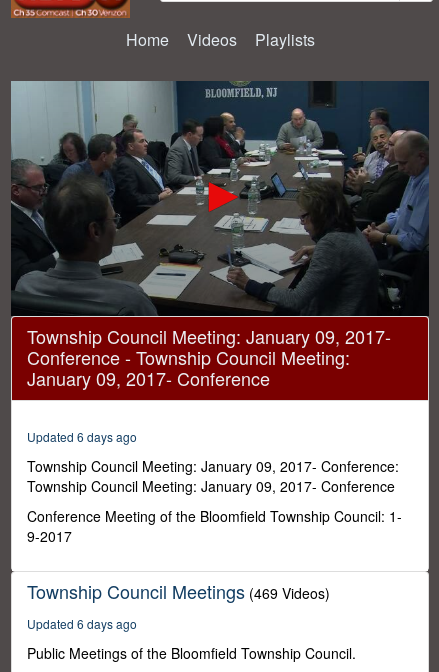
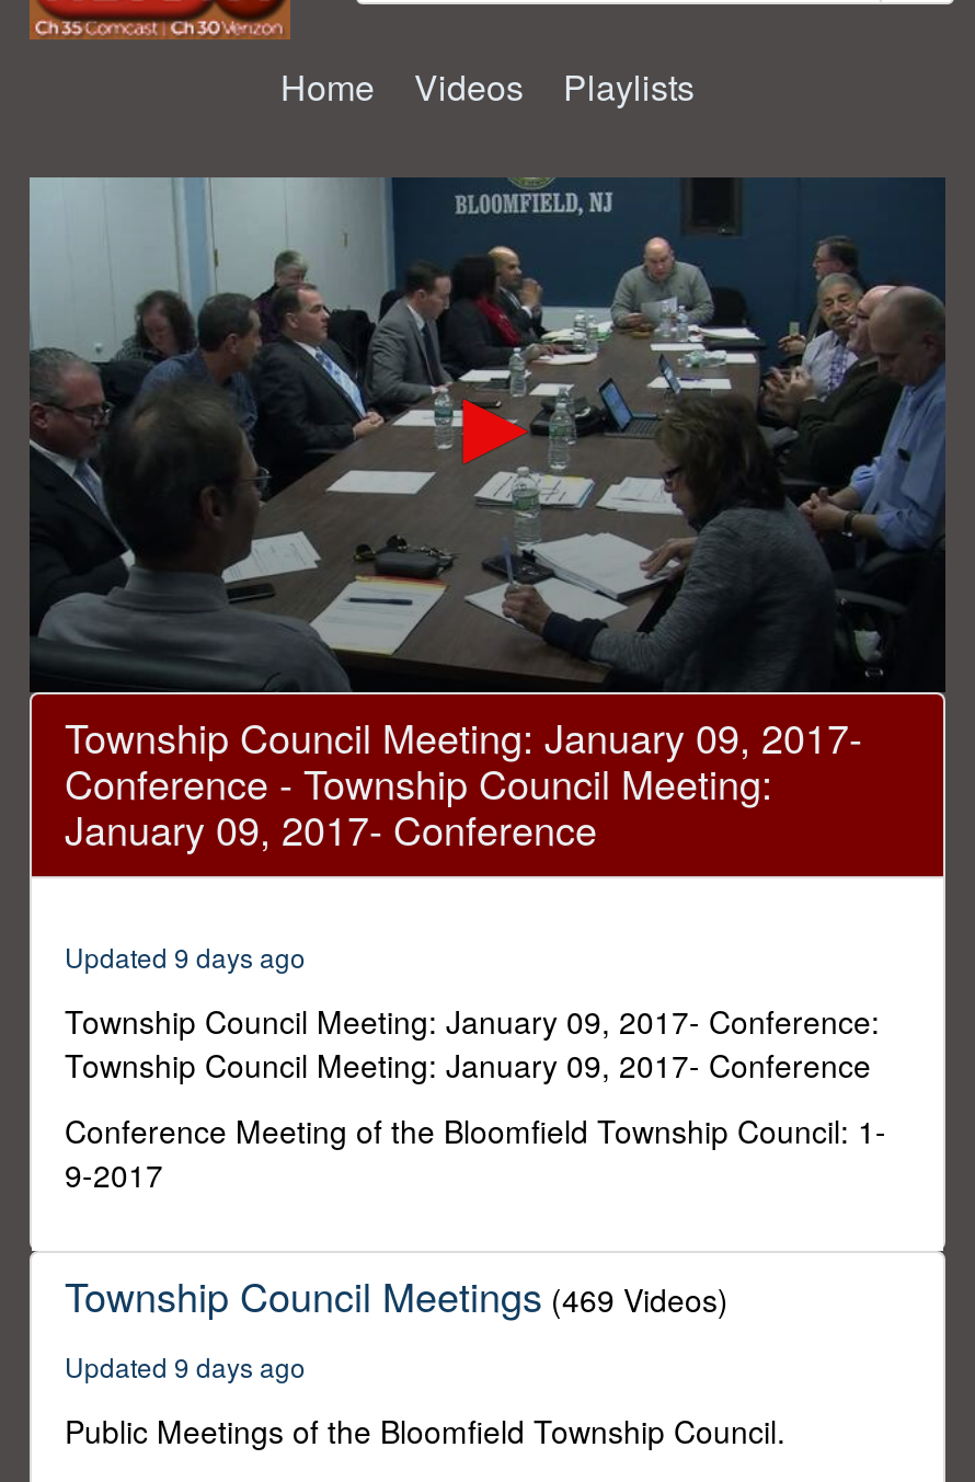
- Updated 6 days ago
+ Updated 9 days ago

- Updated 6 days ago
+ Updated 9 days ago
